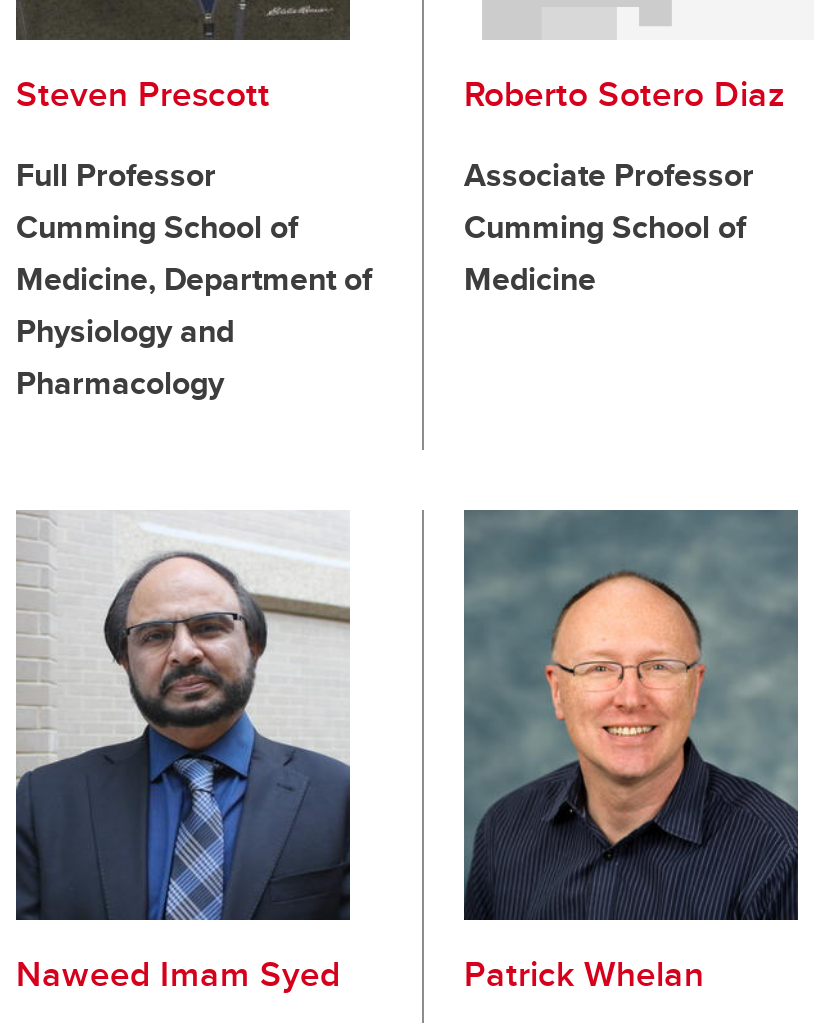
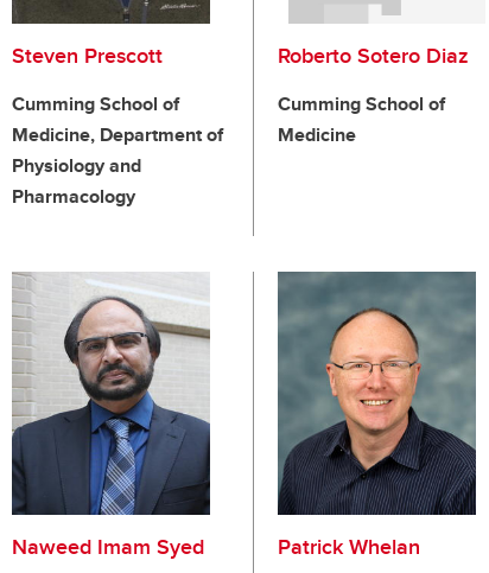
- Full Professor

- Associate Professor
